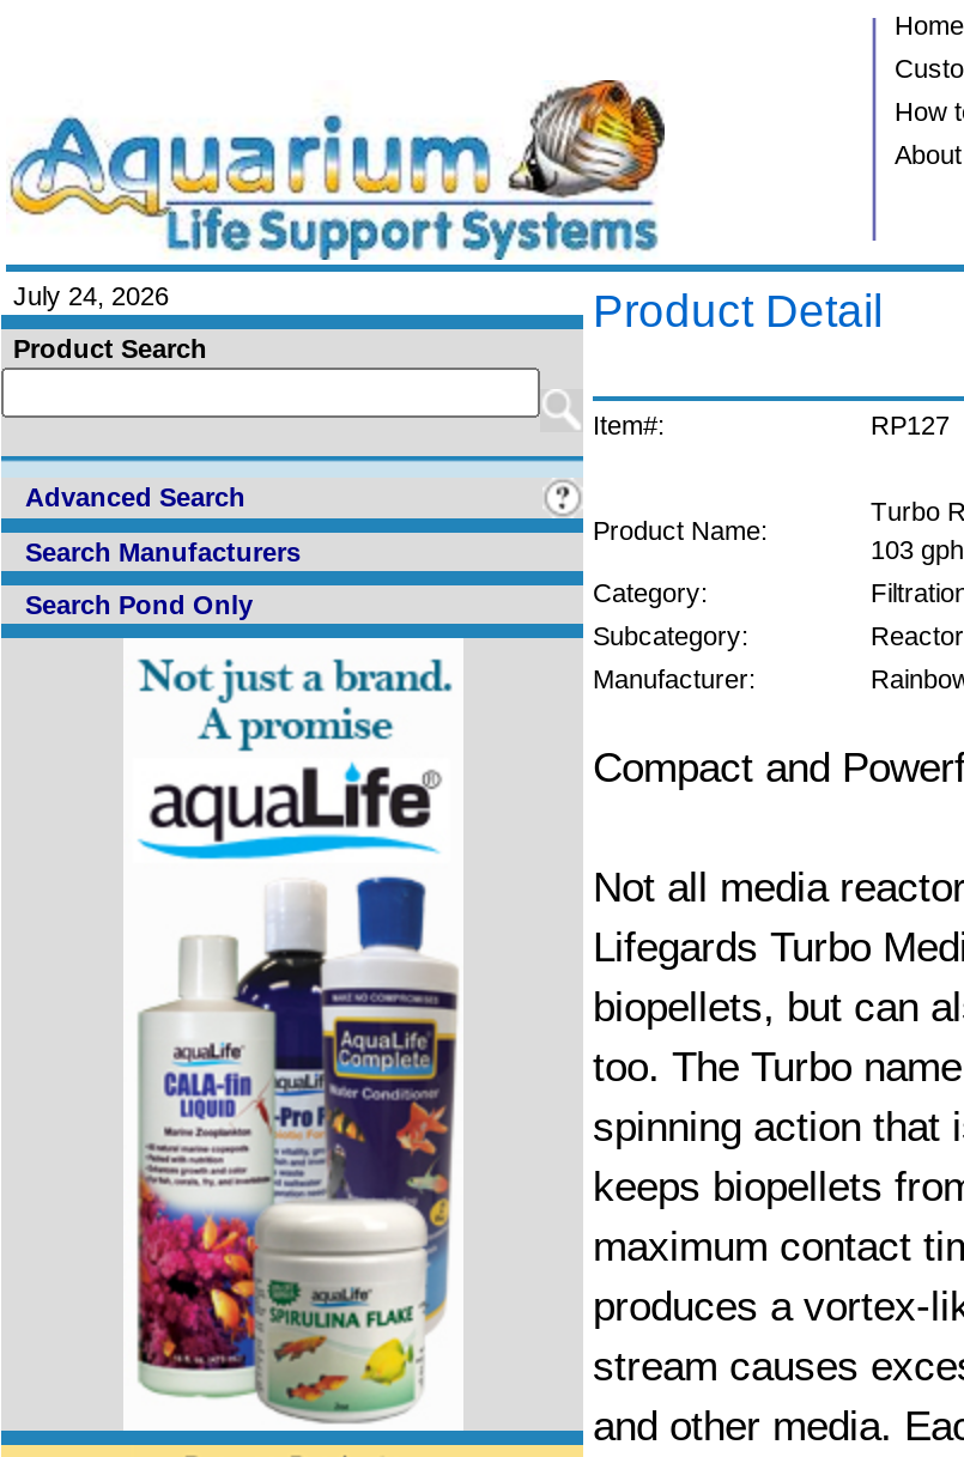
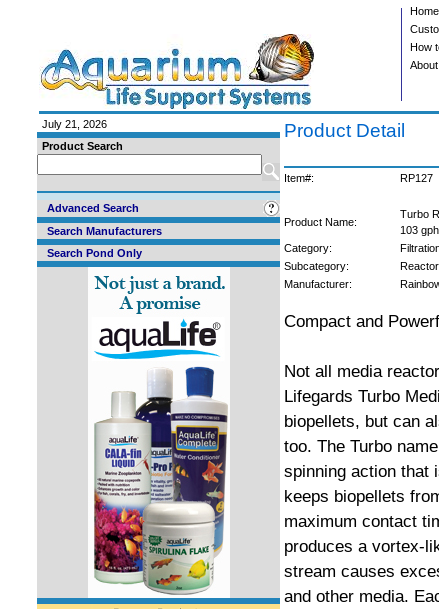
- July 24, 2026
+ July 21, 2026
